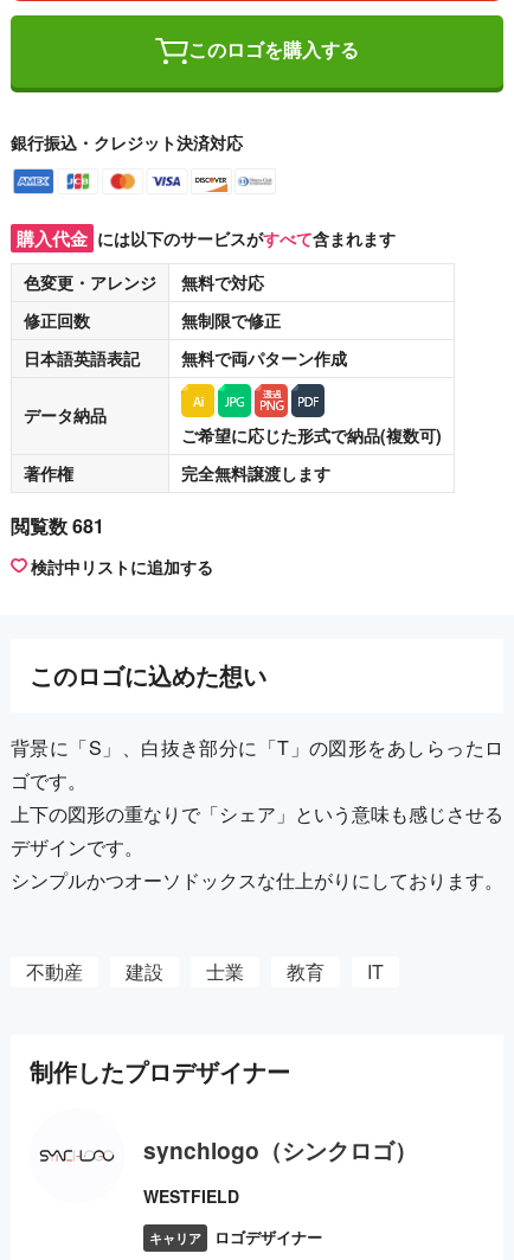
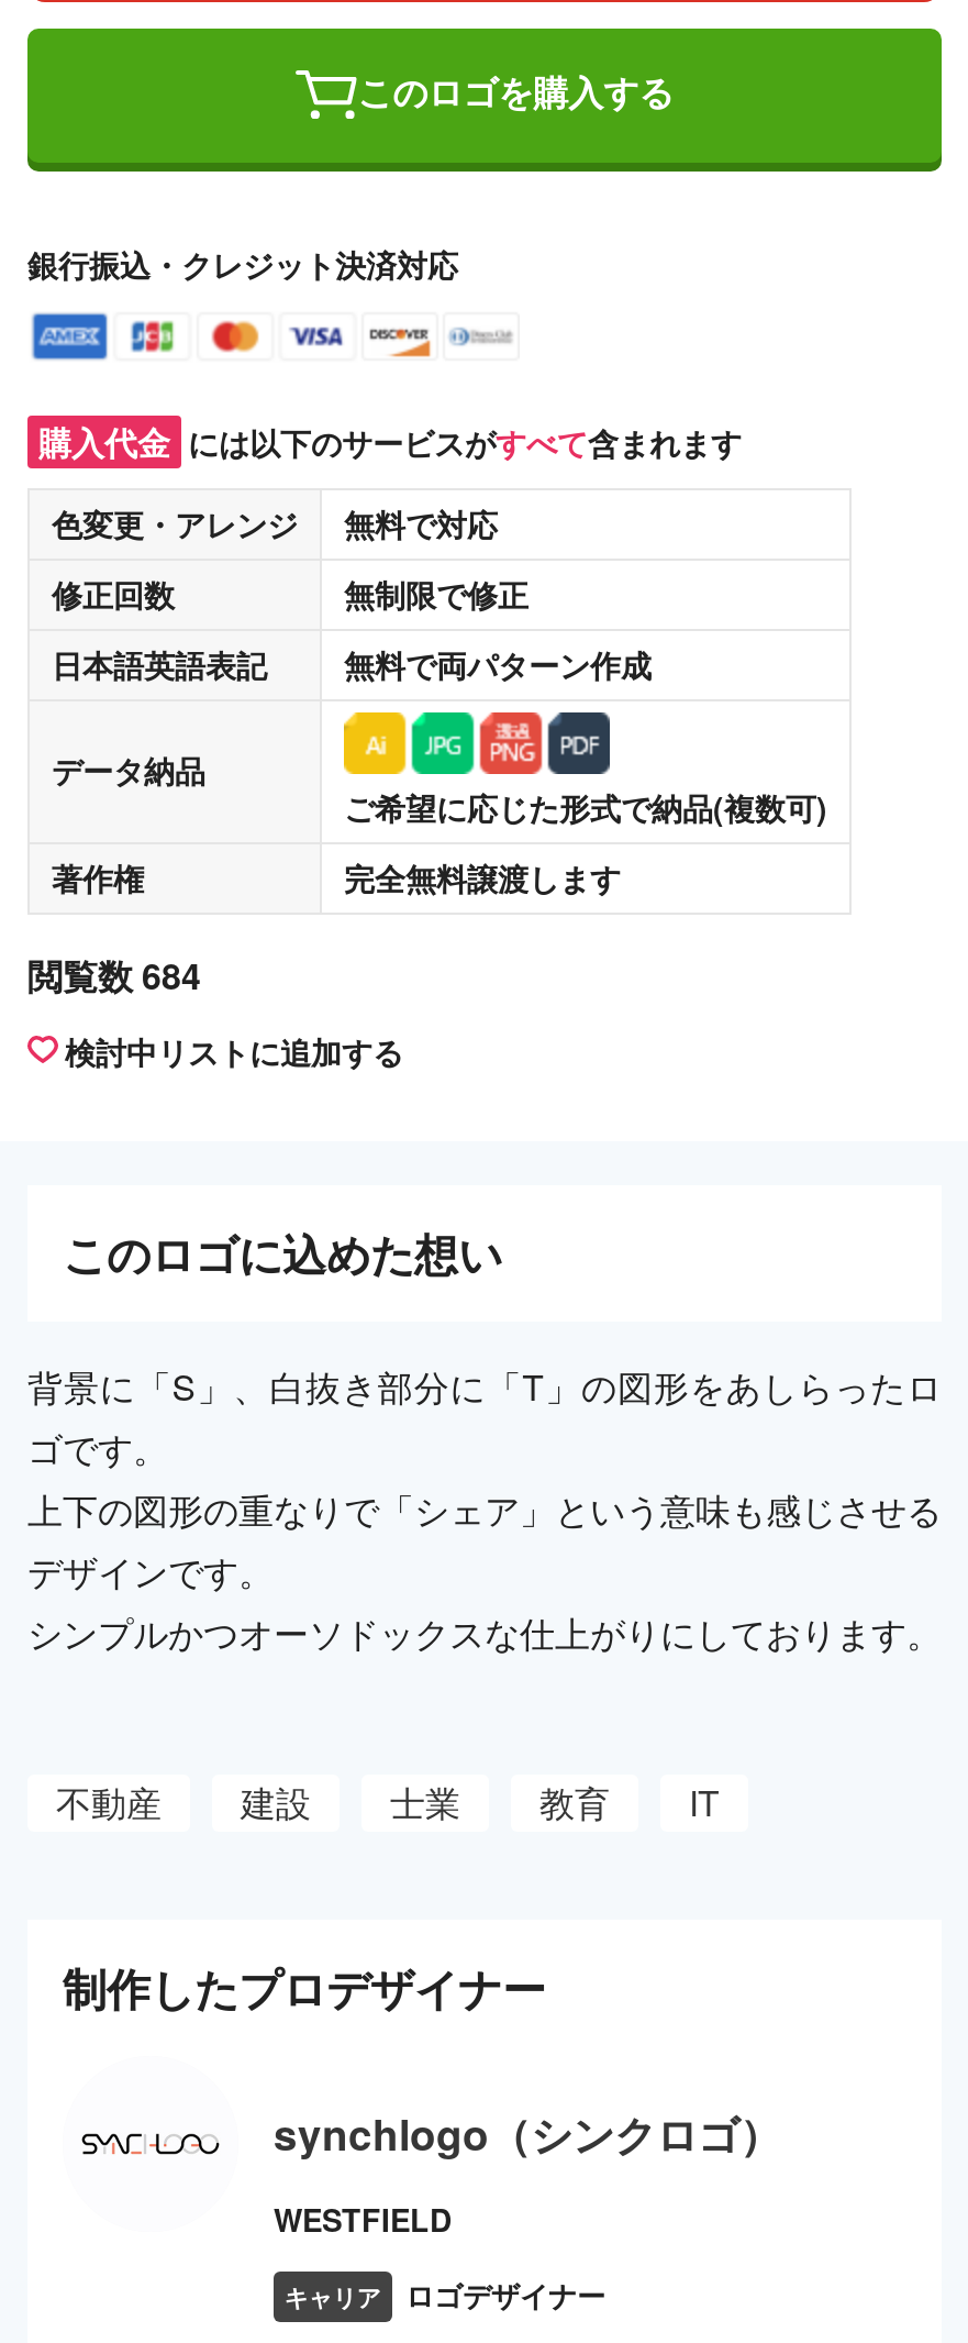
- 閲覧数 681
+ 閲覧数 684
